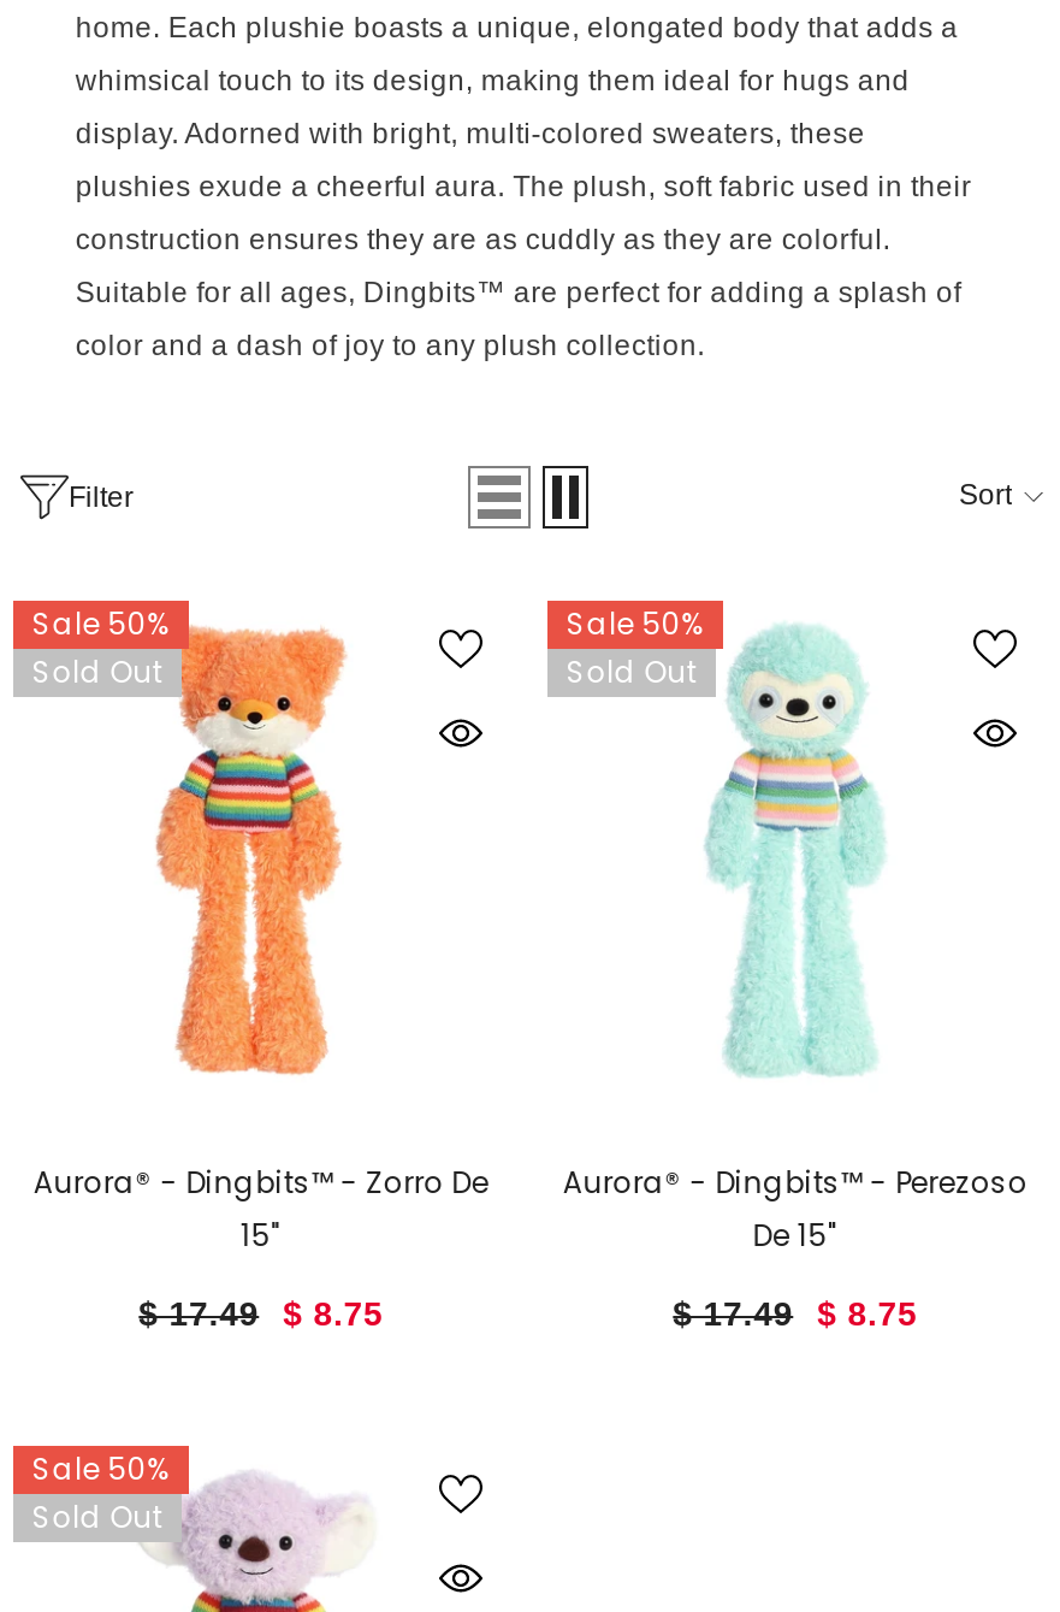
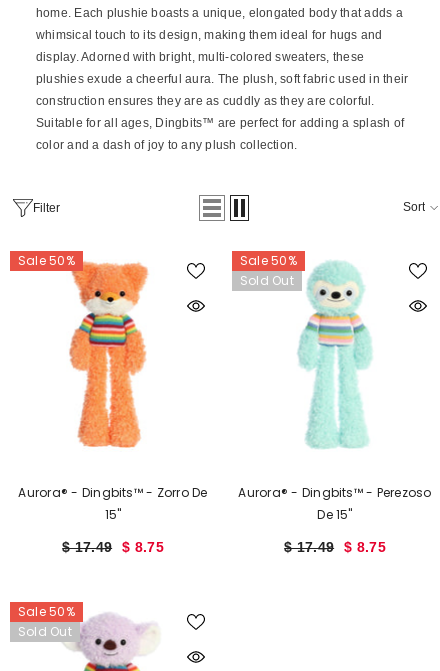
- Sold Out
